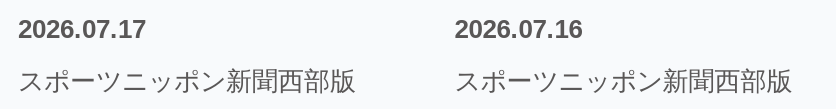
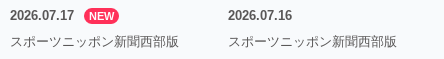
+ NEW
